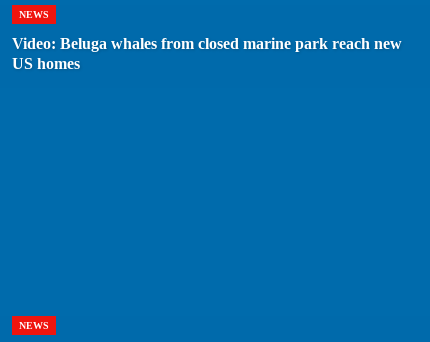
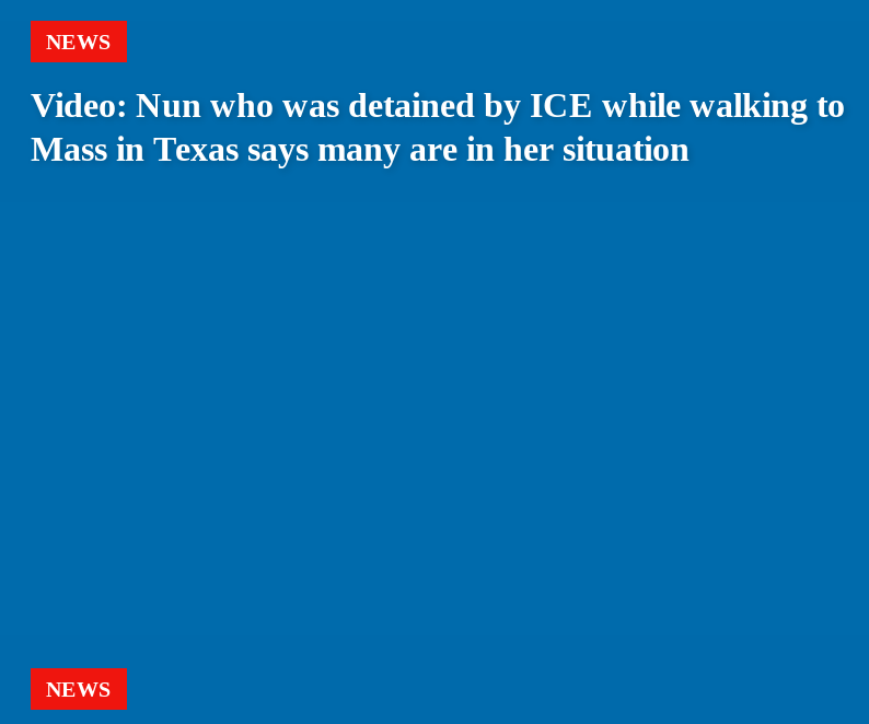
- Video: Beluga whales from closed marine park reach new
- US homes
+ Video: Nun who was detained by ICE while walking to
+ Mass in Texas says many are in her situation
